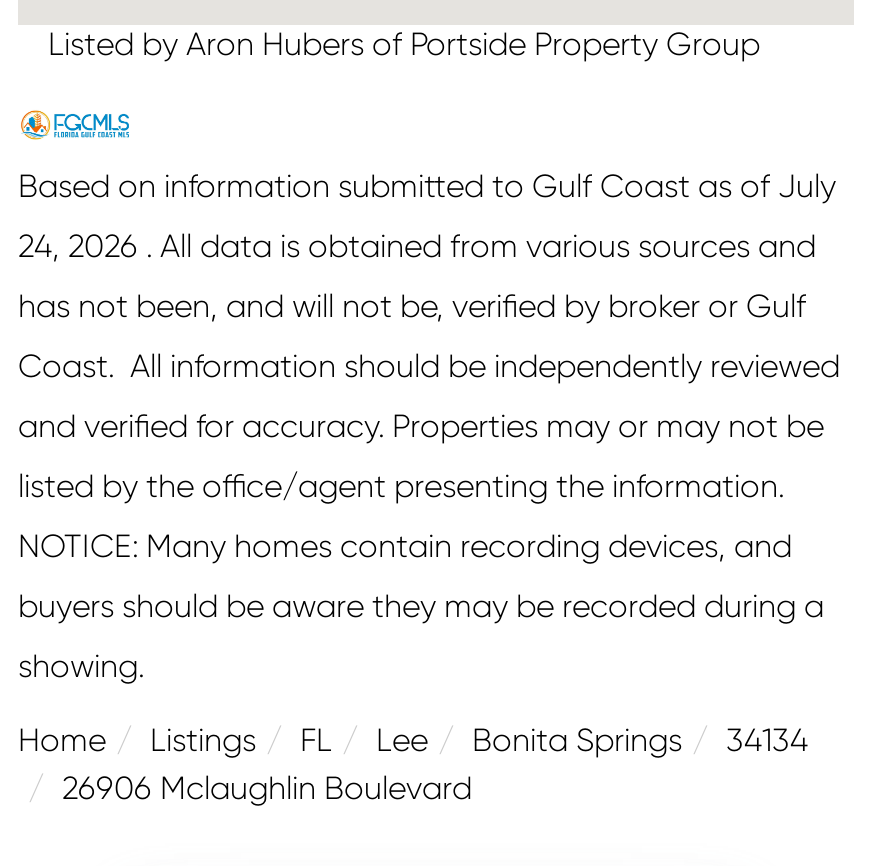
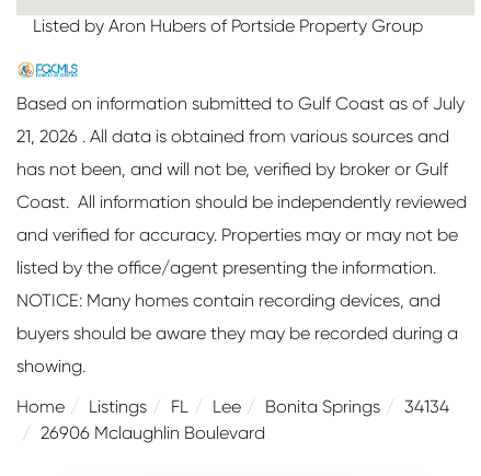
- 24, 2026 . All data is obtained from various sources and
+ 21, 2026 . All data is obtained from various sources and
